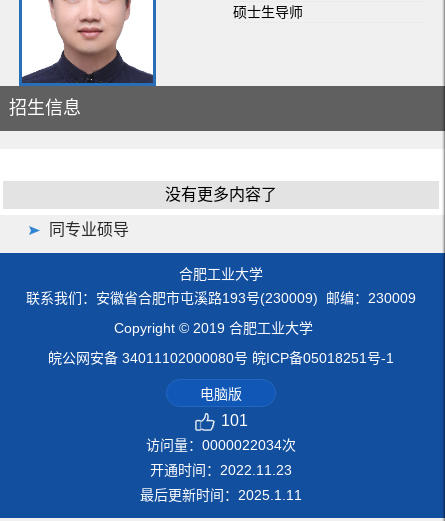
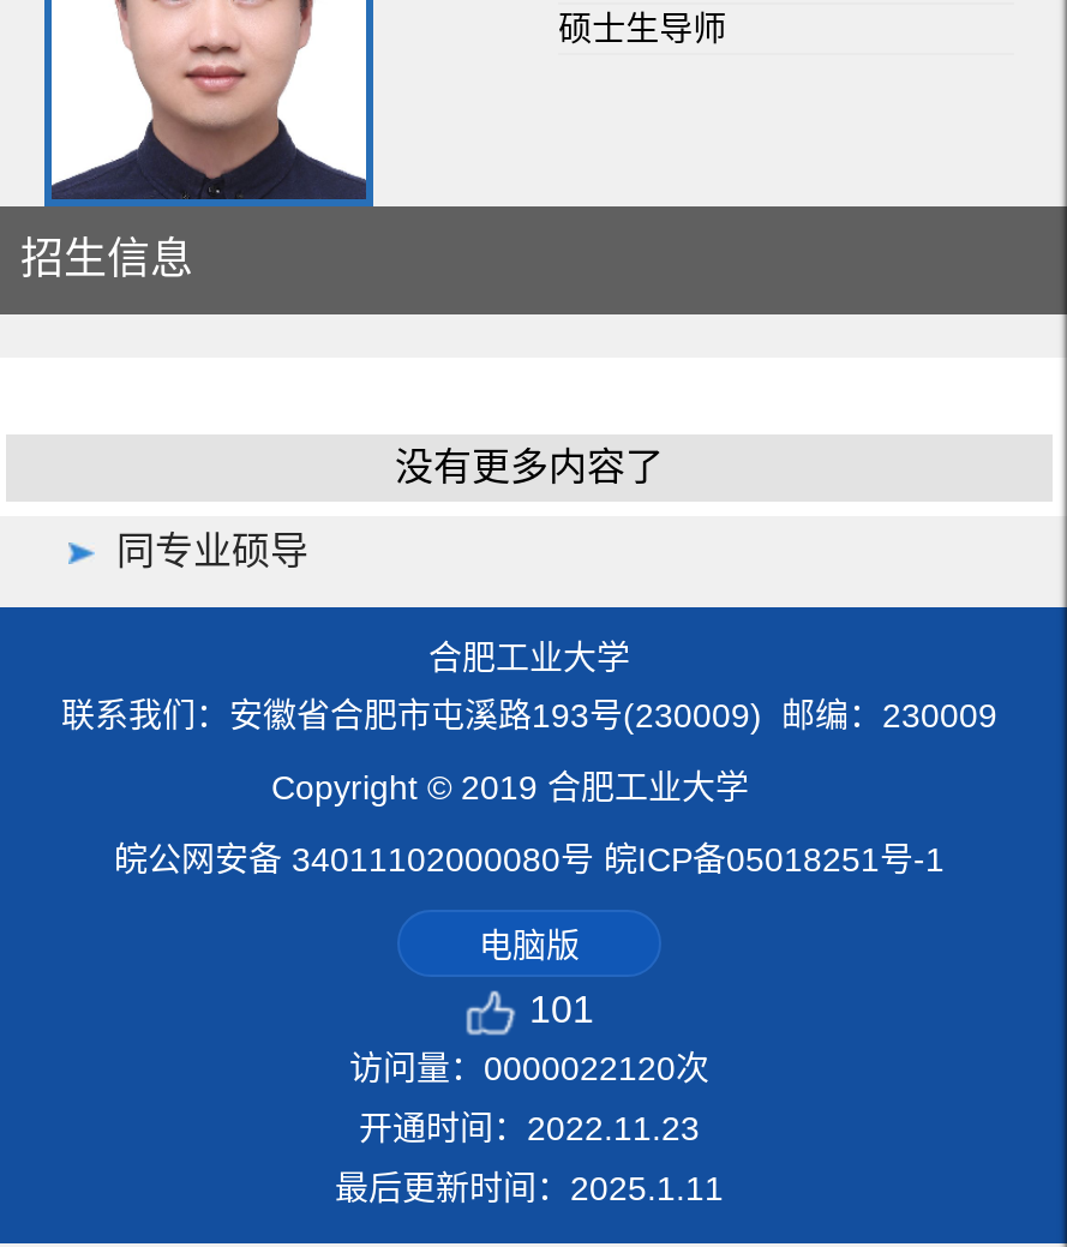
- 访问量：0000022034次
+ 访问量：0000022120次
